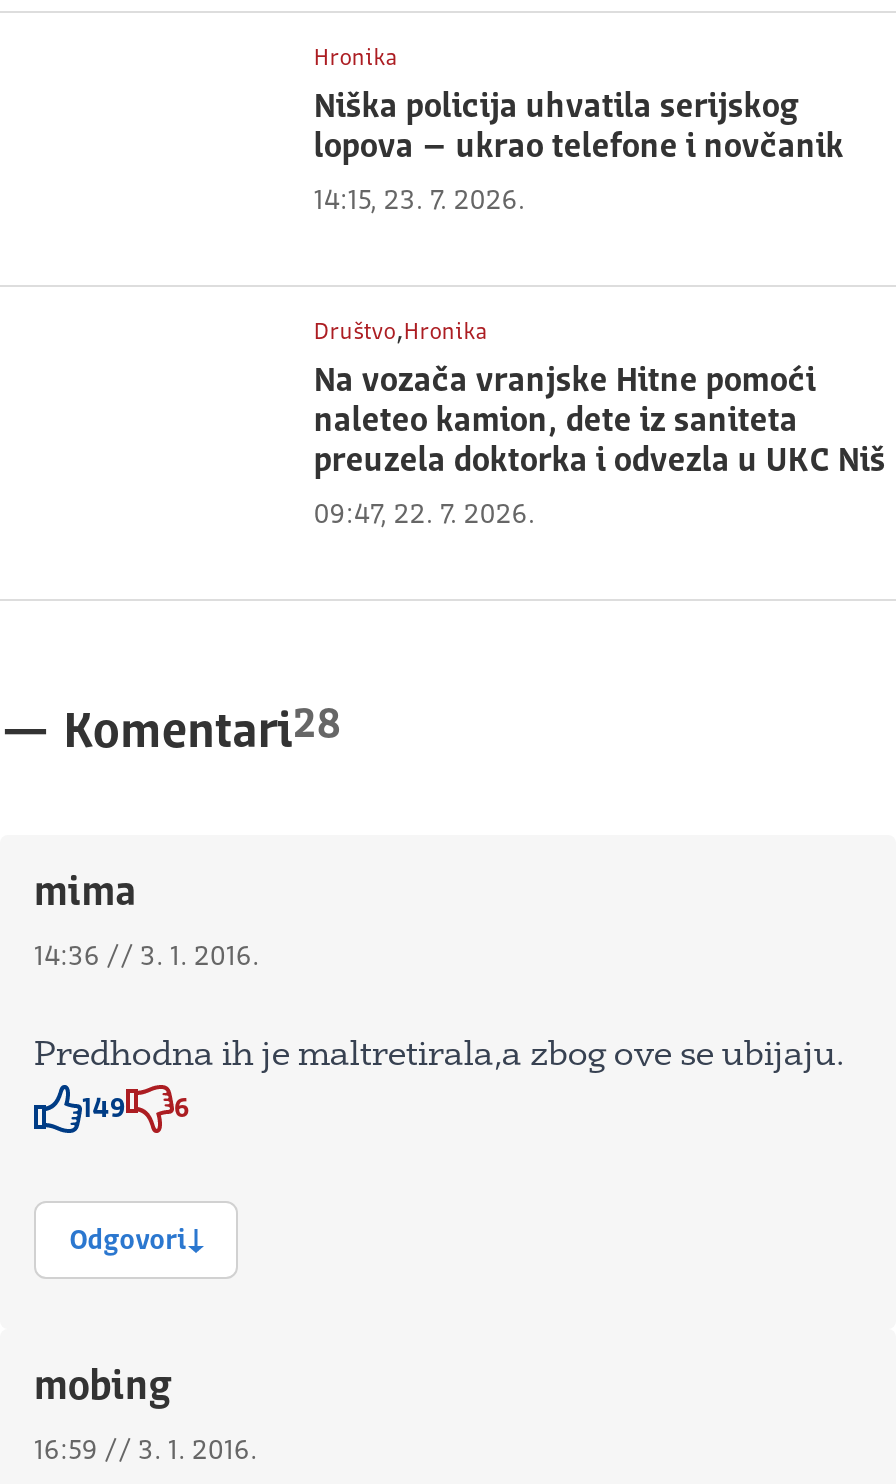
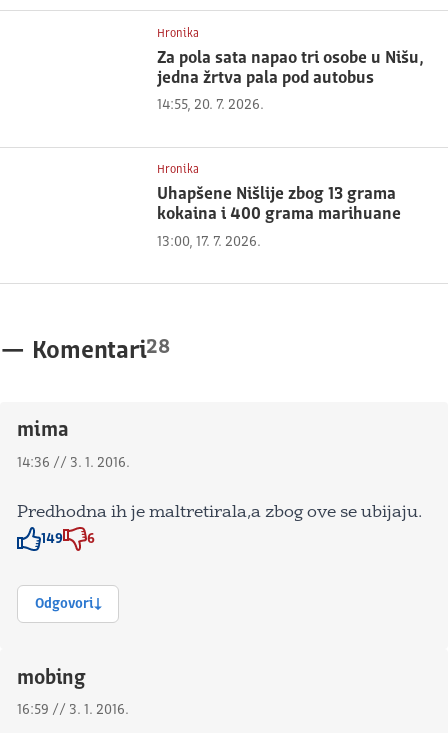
- Niška policija uhvatila serijskog
- lopova – ukrao telefone i novčanik
+ Za pola sata napao tri osobe u Nišu,
+ jedna žrtva pala pod autobus

- 14:15, 23. 7. 2026.
+ 14:55, 20. 7. 2026.

- Društvo,Hronika
+ Hronika

- Na vozača vranjske Hitne pomoći
- naleteo kamion, dete iz saniteta
- preuzela doktorka i odvezla u UKC Niš
+ Uhapšene Nišlije zbog 13 grama
+ kokaina i 400 grama marihuane

- 09:47, 22. 7. 2026.
+ 13:00, 17. 7. 2026.
